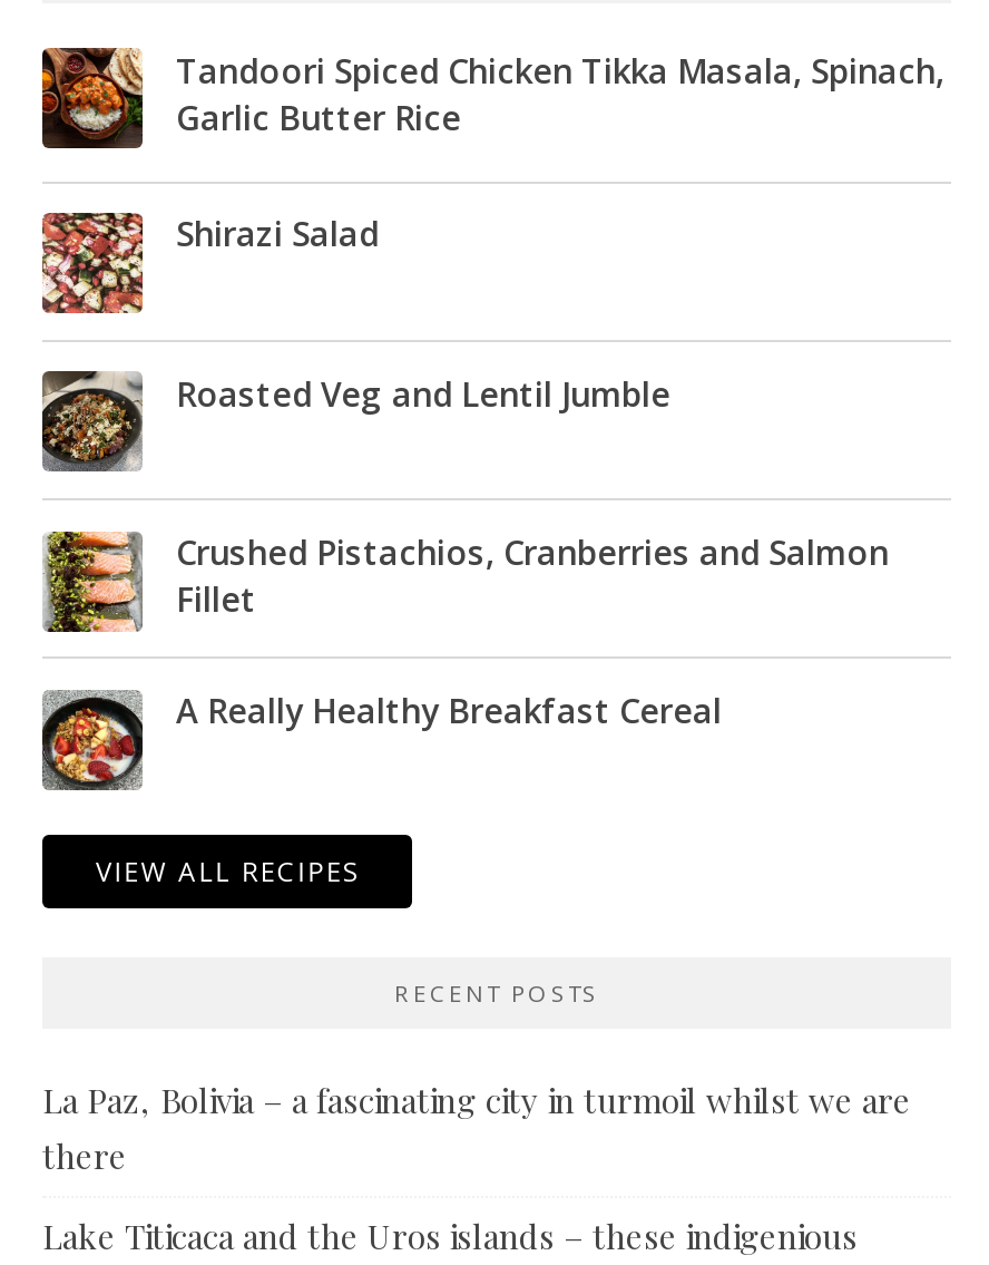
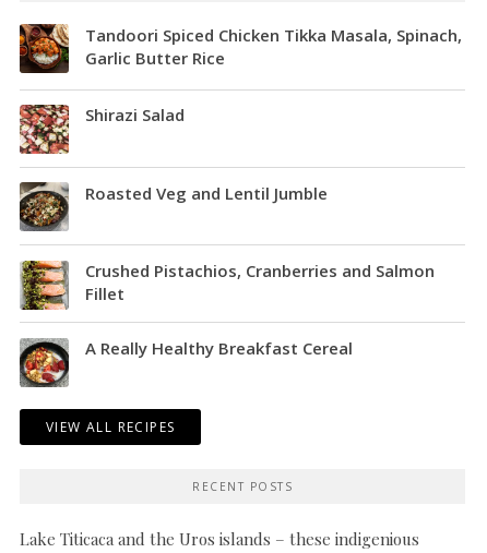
- La Paz, Bolivia – a fascinating city in turmoil whilst we are
- there
